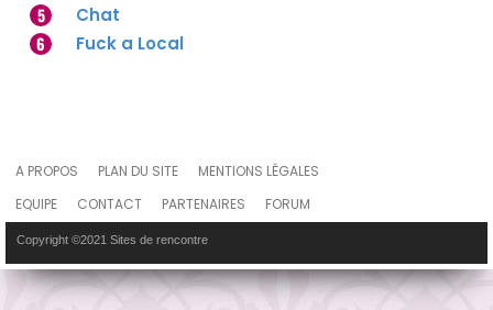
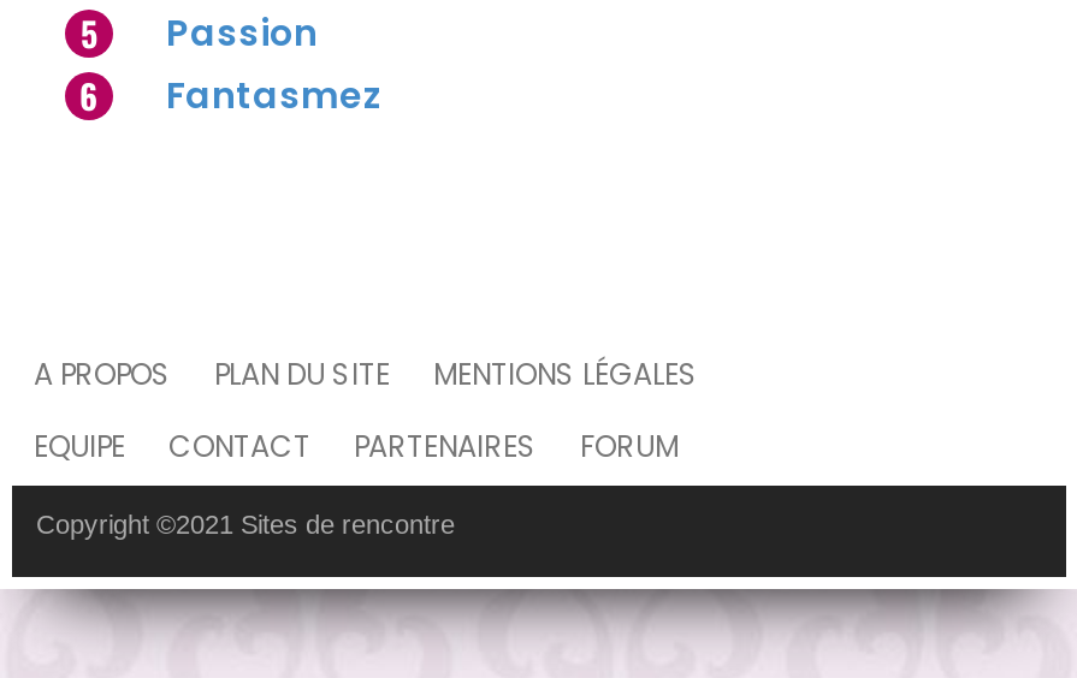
- Chat
+ Passion

- Fuck a Local
+ Fantasmez
